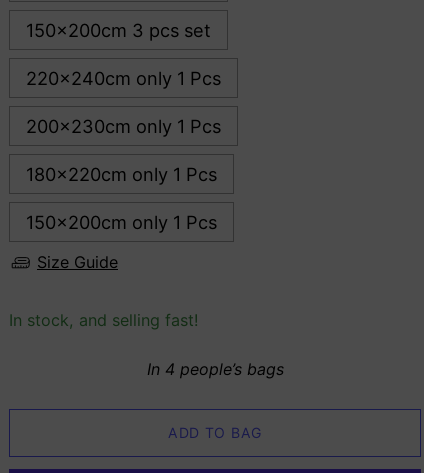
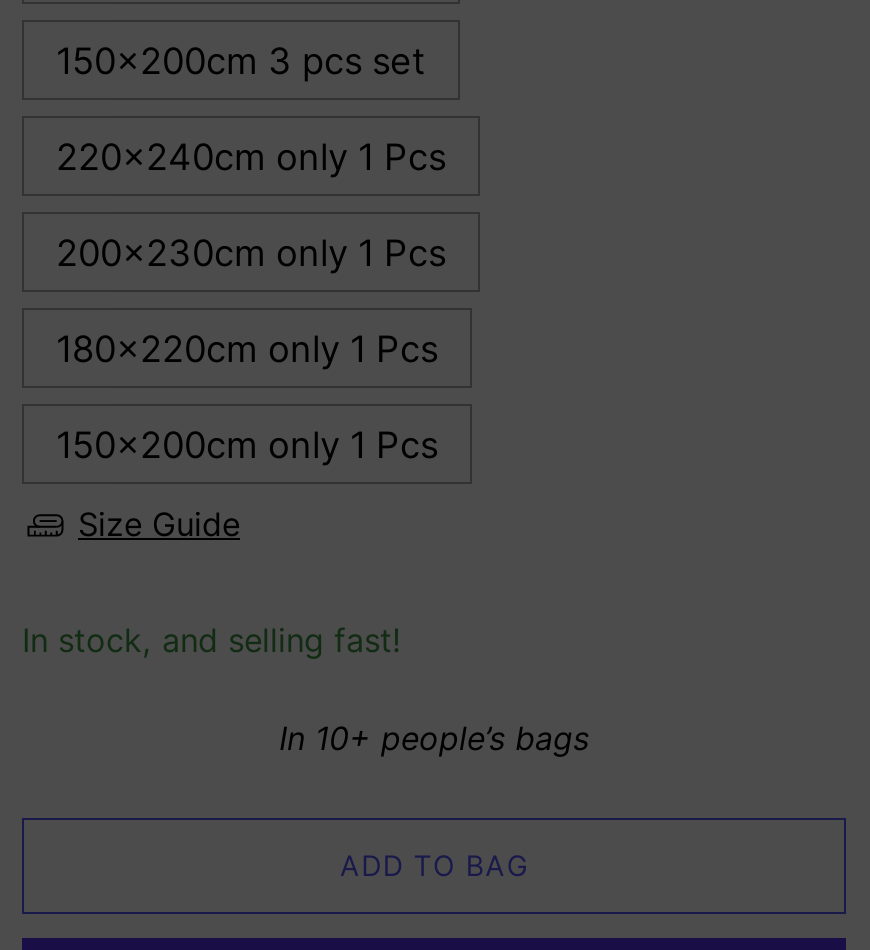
- In 4 people’s bags
+ In 10+ people’s bags
